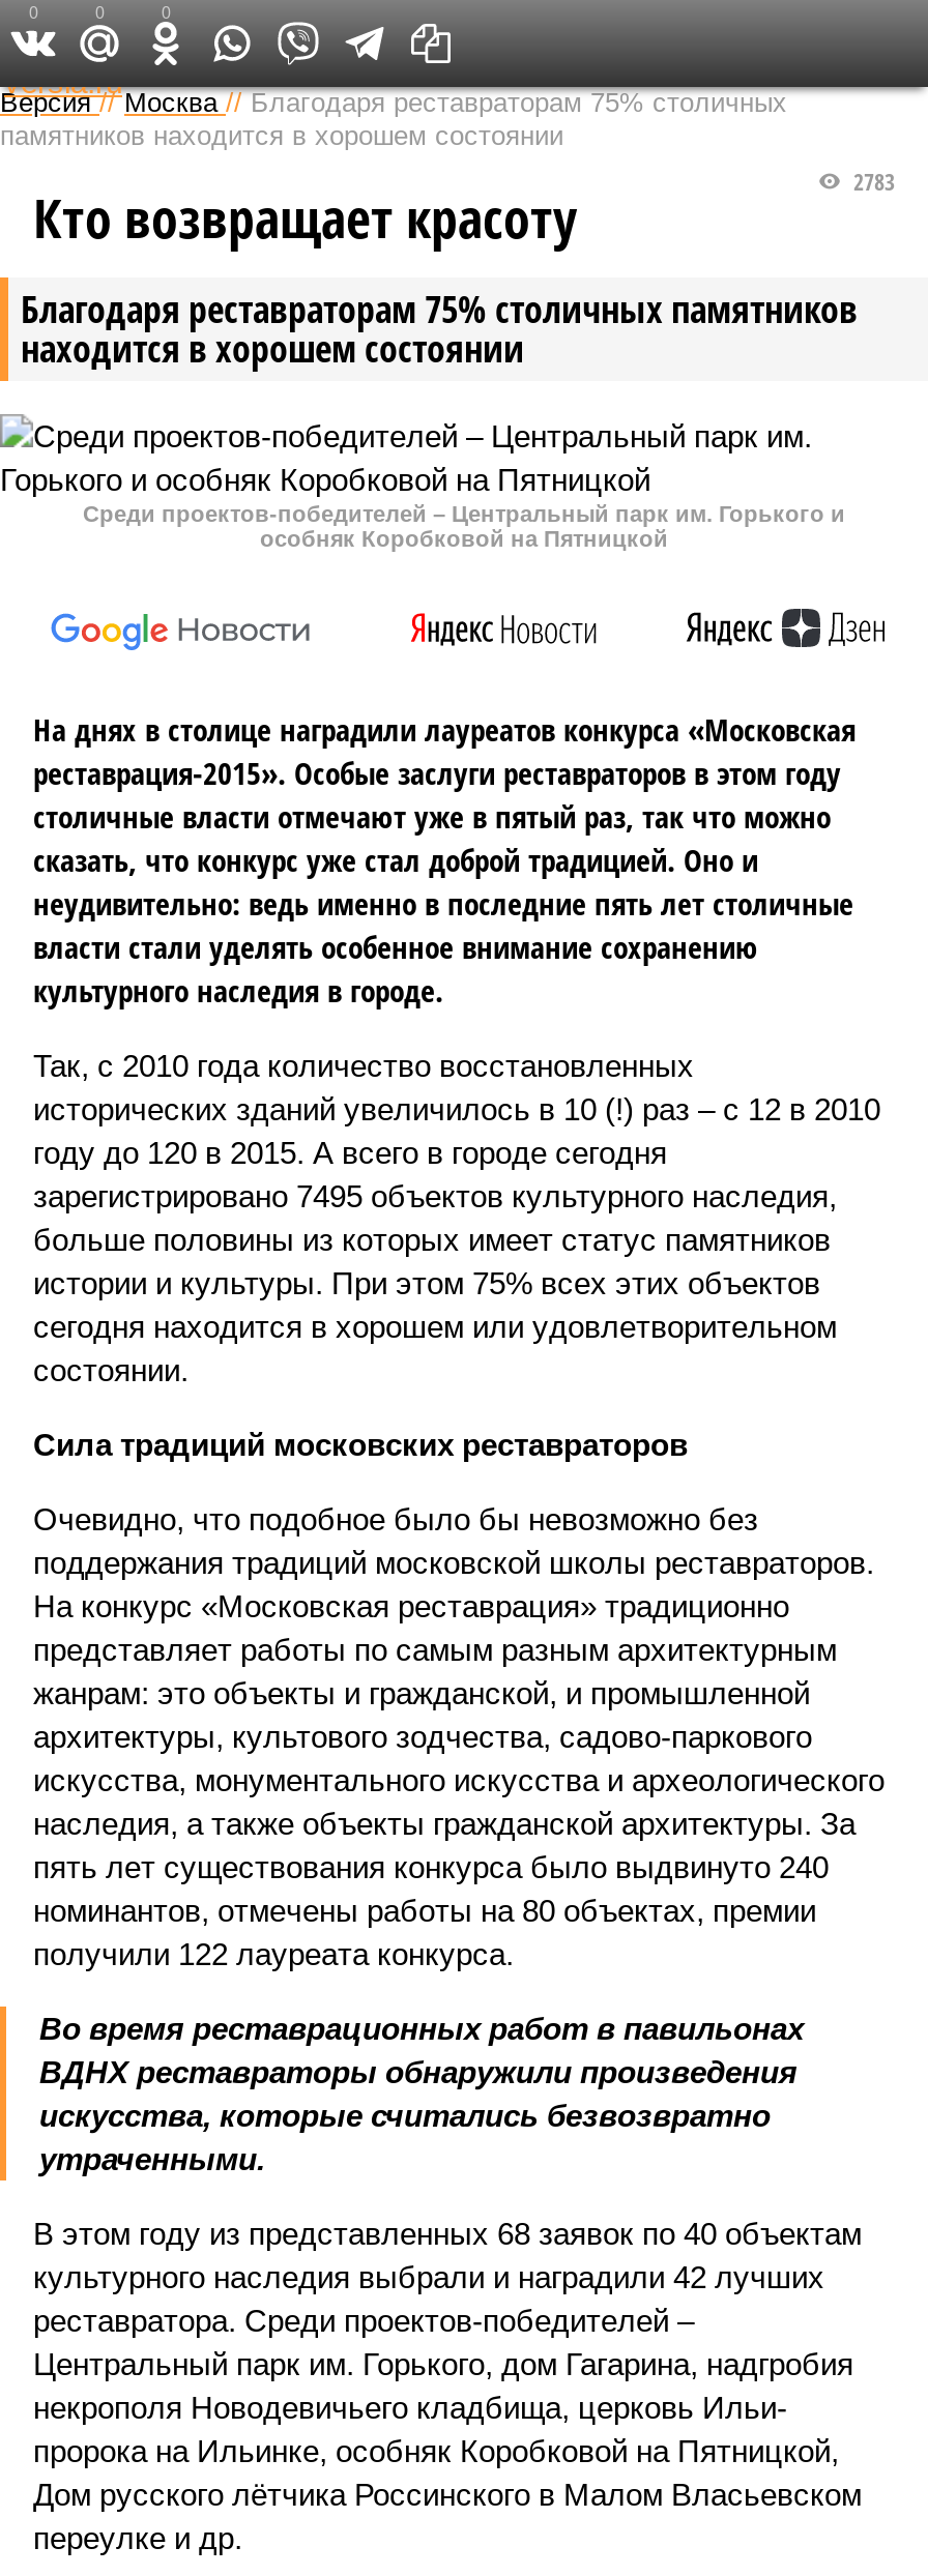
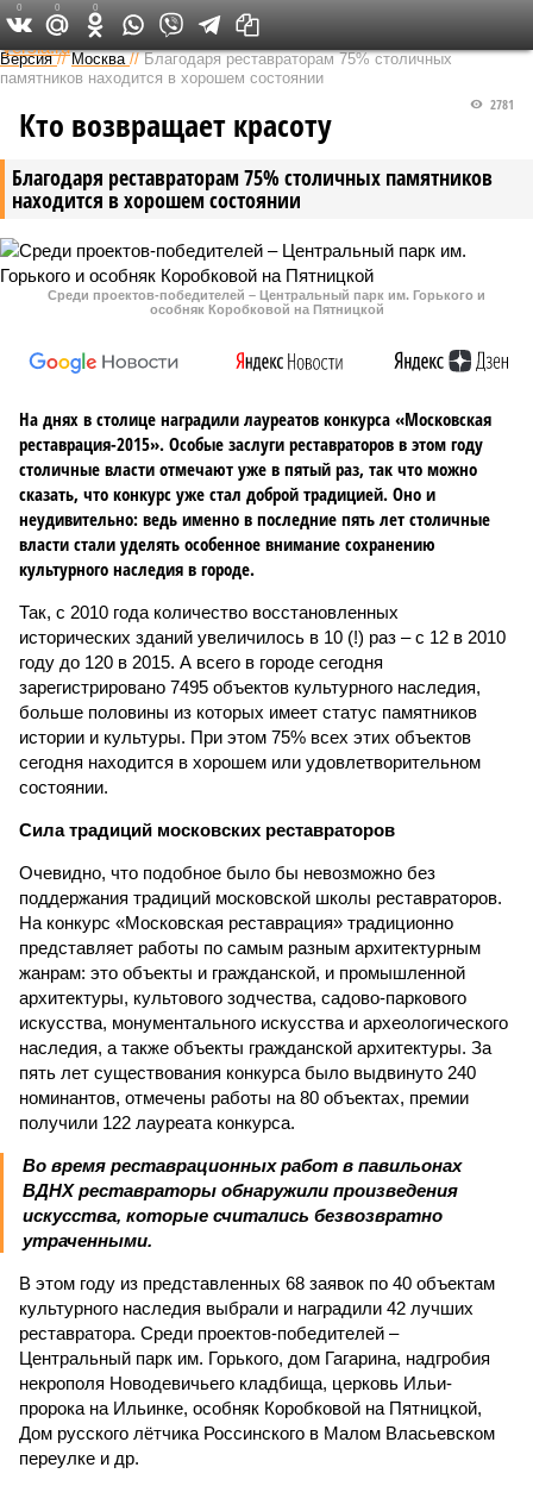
- 2783
+ 2781
